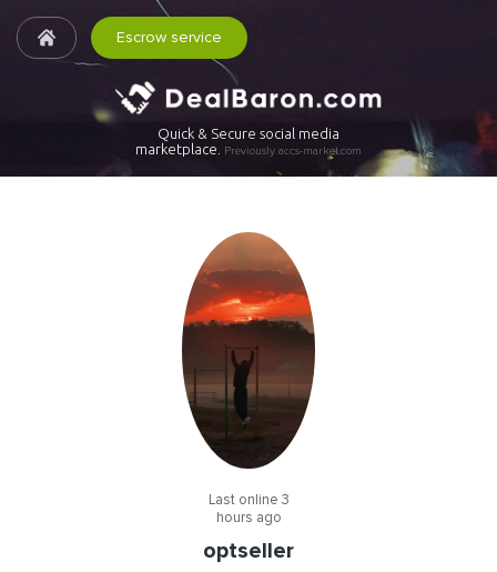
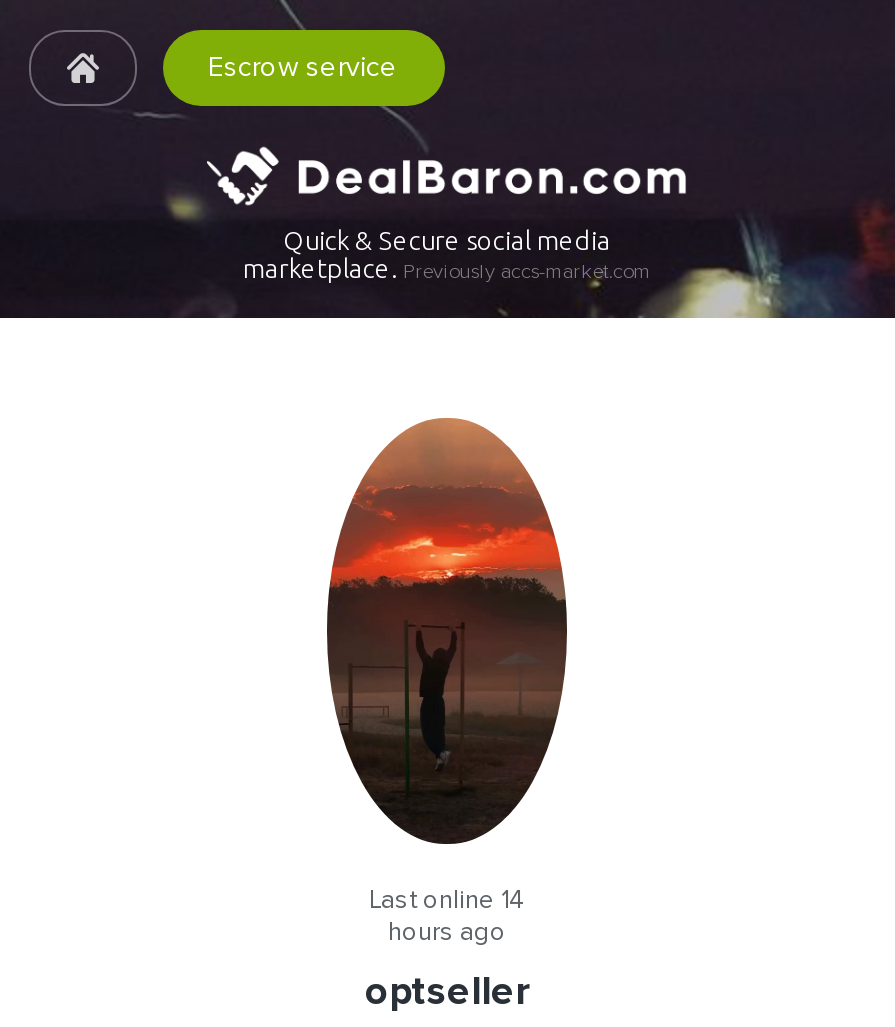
- Last online 3
+ Last online 14
